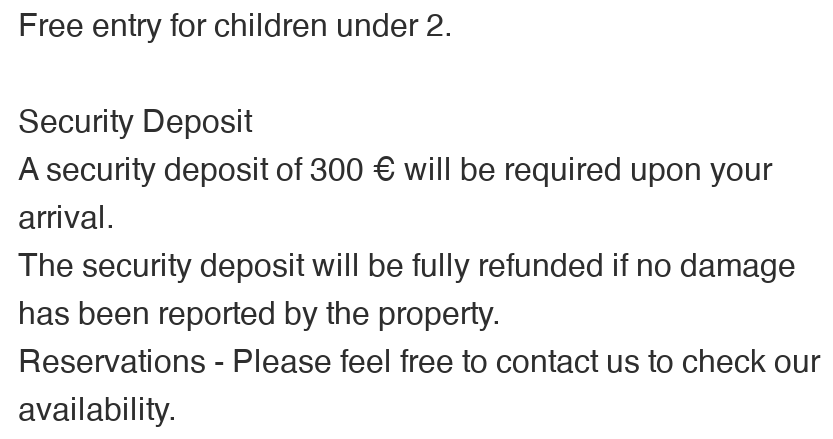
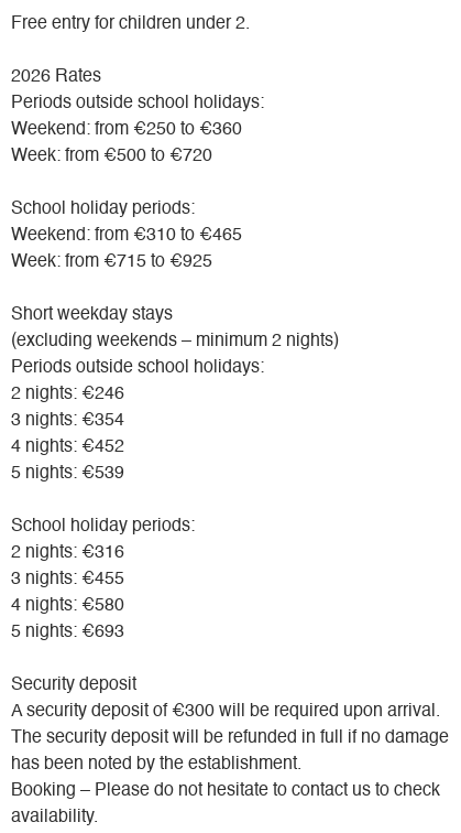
- Security Deposit
- A security deposit of 300 € will be required upon your
- arrival.
- The security deposit will be fully refunded if no damage
- has been reported by the property.
- Reservations - Please feel free to contact us to check our
+ 2026 Rates
+ Periods outside school holidays:
+ Weekend: from €250 to €360
+ Week: from €500 to €720
+ School holiday periods:
+ Weekend: from €310 to €465
+ Week: from €715 to €925
+ Short weekday stays
+ (excluding weekends – minimum 2 nights)
+ Periods outside school holidays:
+ 2 nights: €246
+ 3 nights: €354
+ 4 nights: €452
+ 5 nights: €539
+ School holiday periods:
+ 2 nights: €316
+ 3 nights: €455
+ 4 nights: €580
+ 5 nights: €693
+ Security deposit
+ A security deposit of €300 will be required upon arrival.
+ The security deposit will be refunded in full if no damage
+ has been noted by the establishment.
+ Booking – Please do not hesitate to contact us to check
